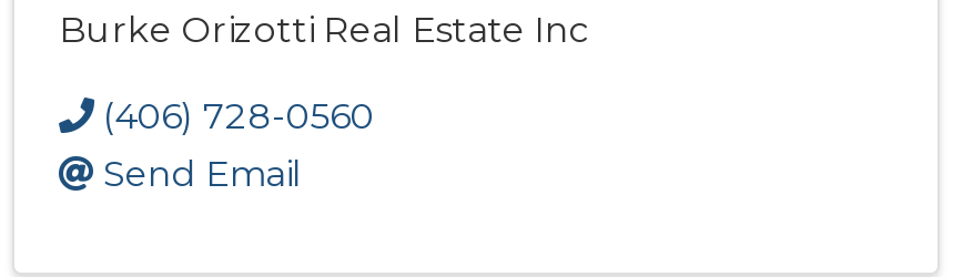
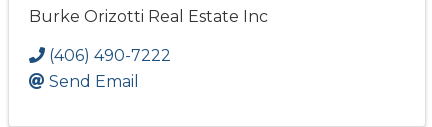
- (406) 728-0560
+ (406) 490-7222
